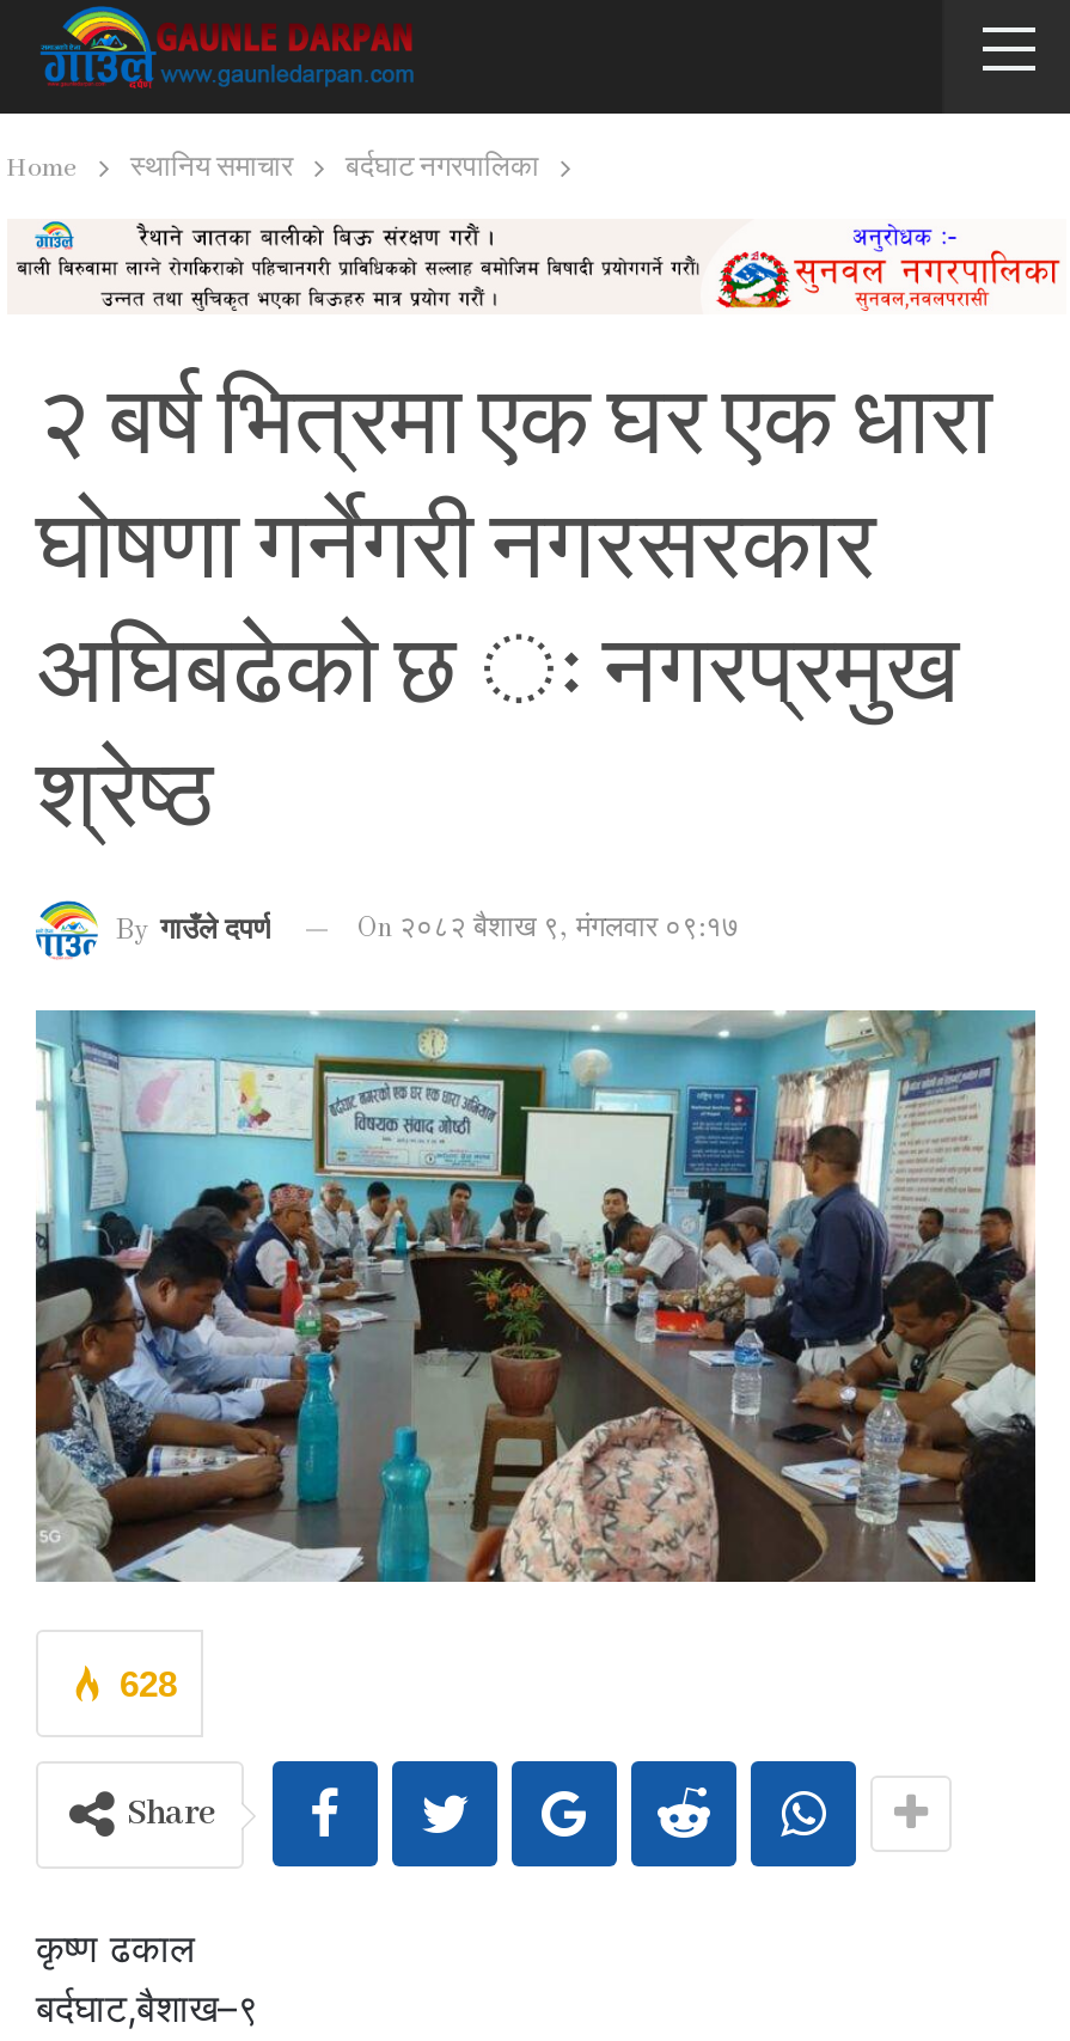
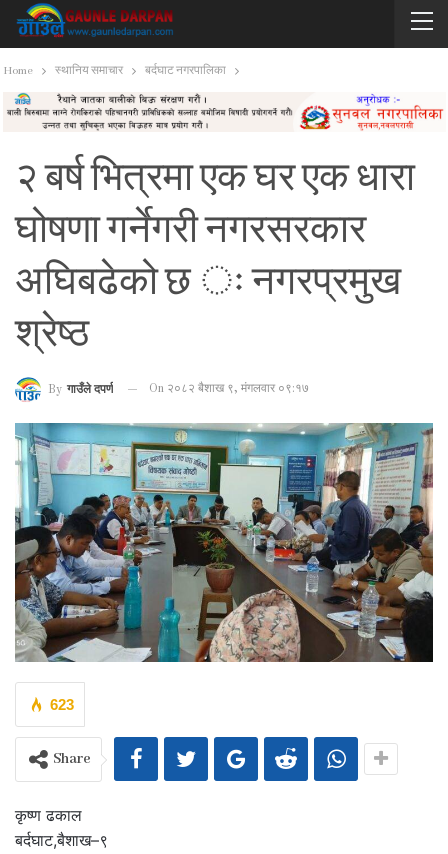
- 628
+ 623
